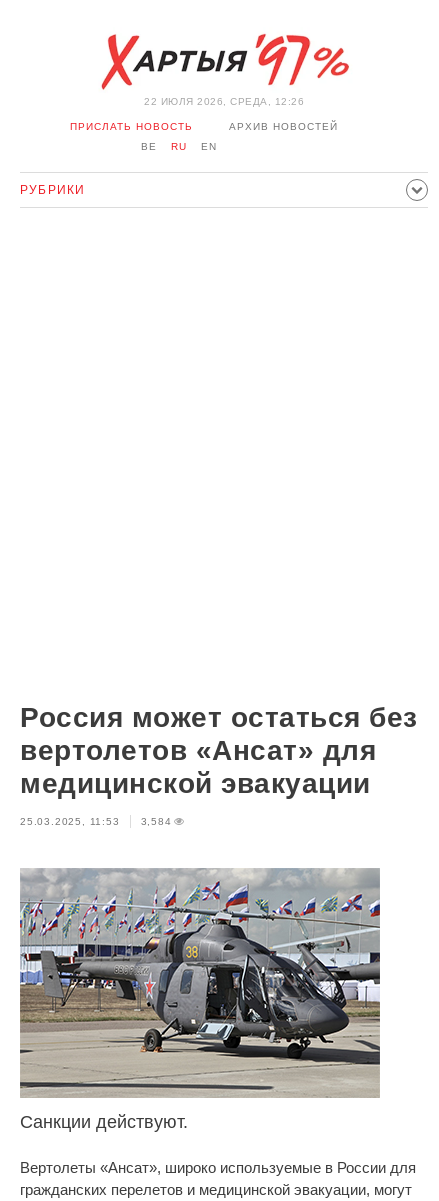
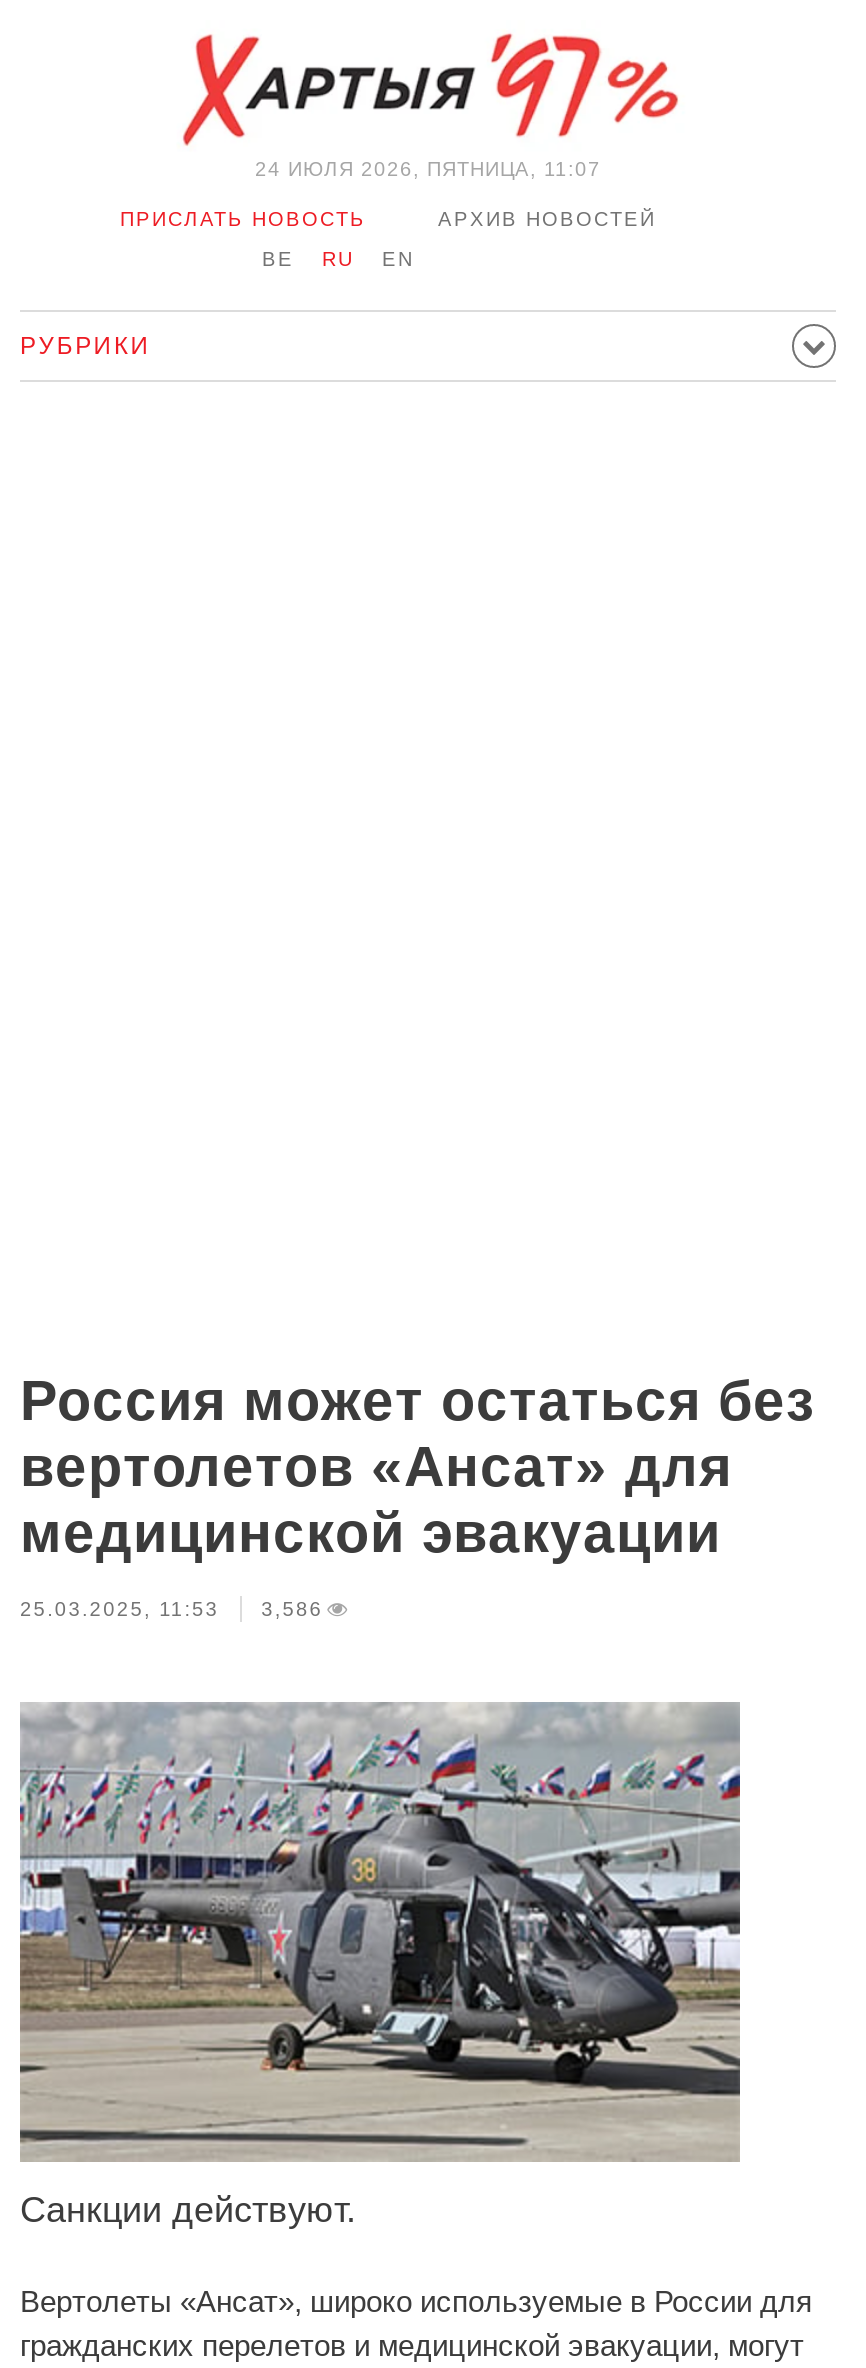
- 22 ИЮЛЯ 2026, СРЕДА, 12:26
+ 24 ИЮЛЯ 2026, ПЯТНИЦА, 11:07

- 25.03.2025, 11:53 3,584
+ 25.03.2025, 11:53 3,586
